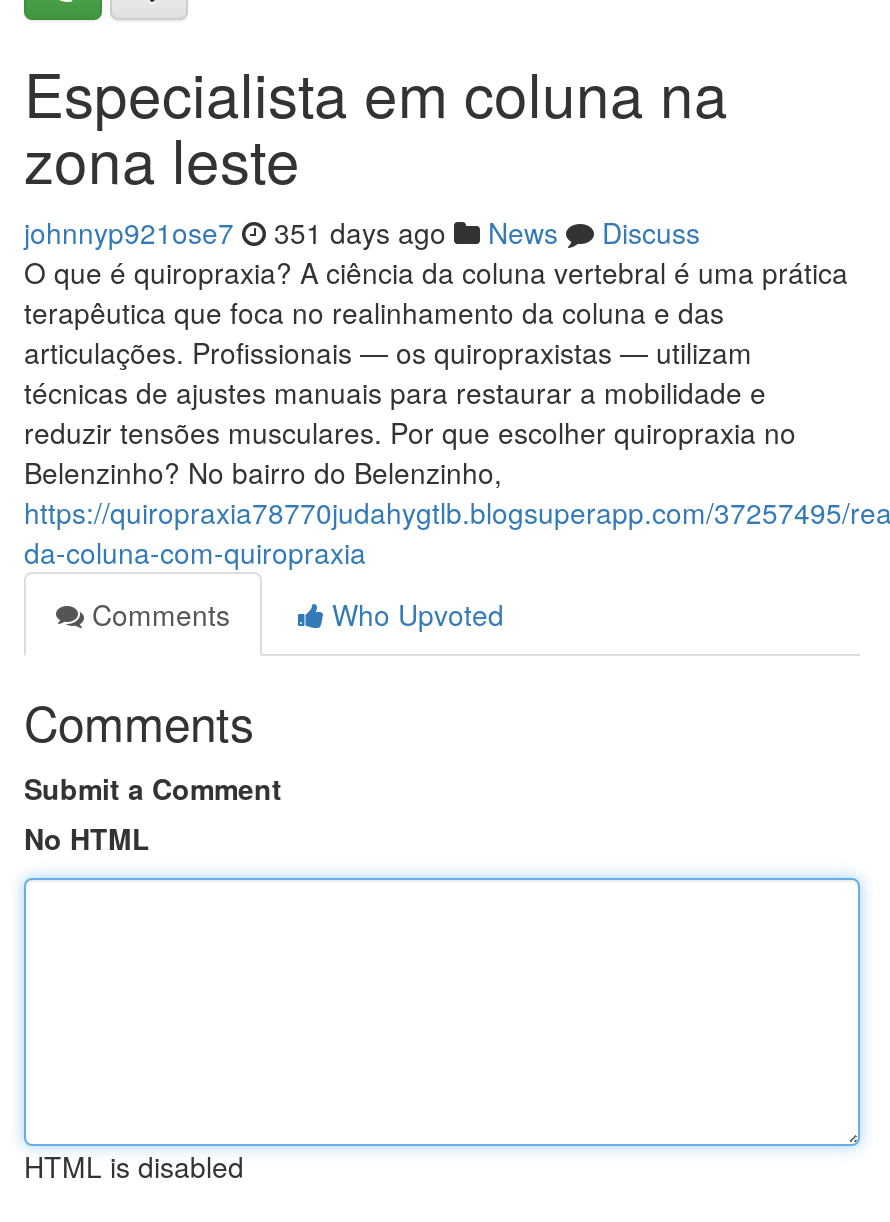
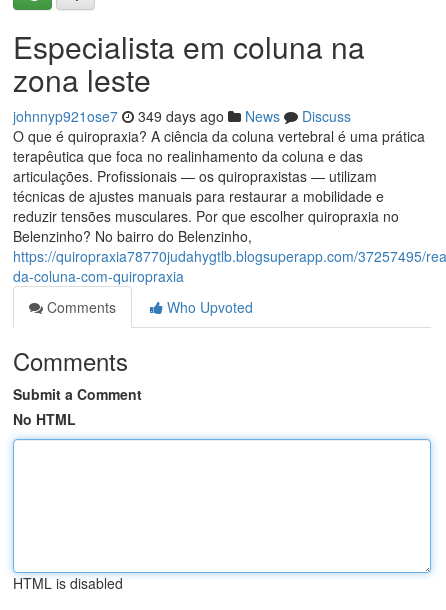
- johnnyp921ose7 351 days ago News Discuss
+ johnnyp921ose7 349 days ago News Discuss
